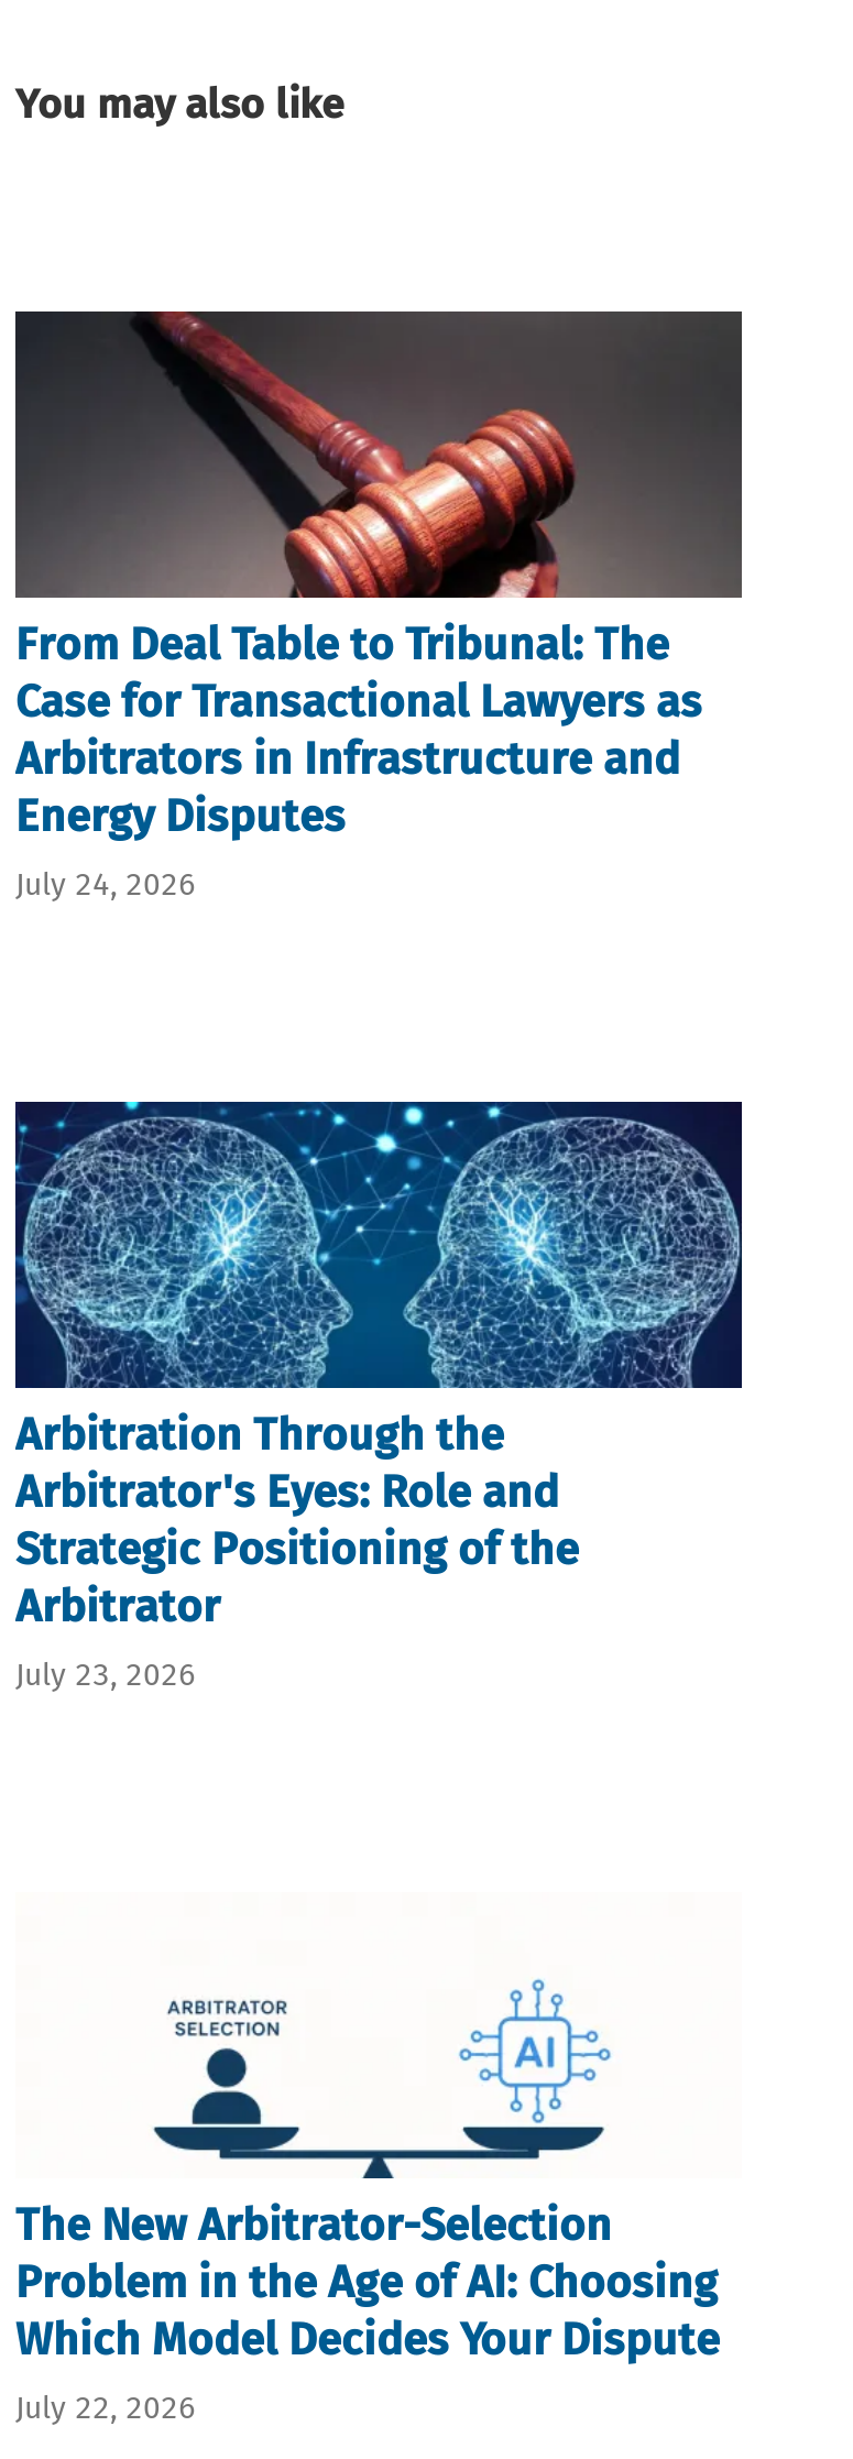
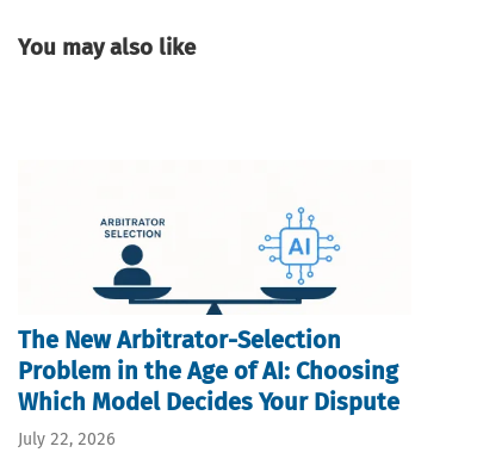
- [image]
- From Deal Table to Tribunal: The
- Case for Transactional Lawyers as
- Arbitrators in Infrastructure and
- Energy Disputes
- July 24, 2026

- [image]
- Arbitration Through the
- Arbitrator's Eyes: Role and
- Strategic Positioning of the
- Arbitrator
- July 23, 2026
